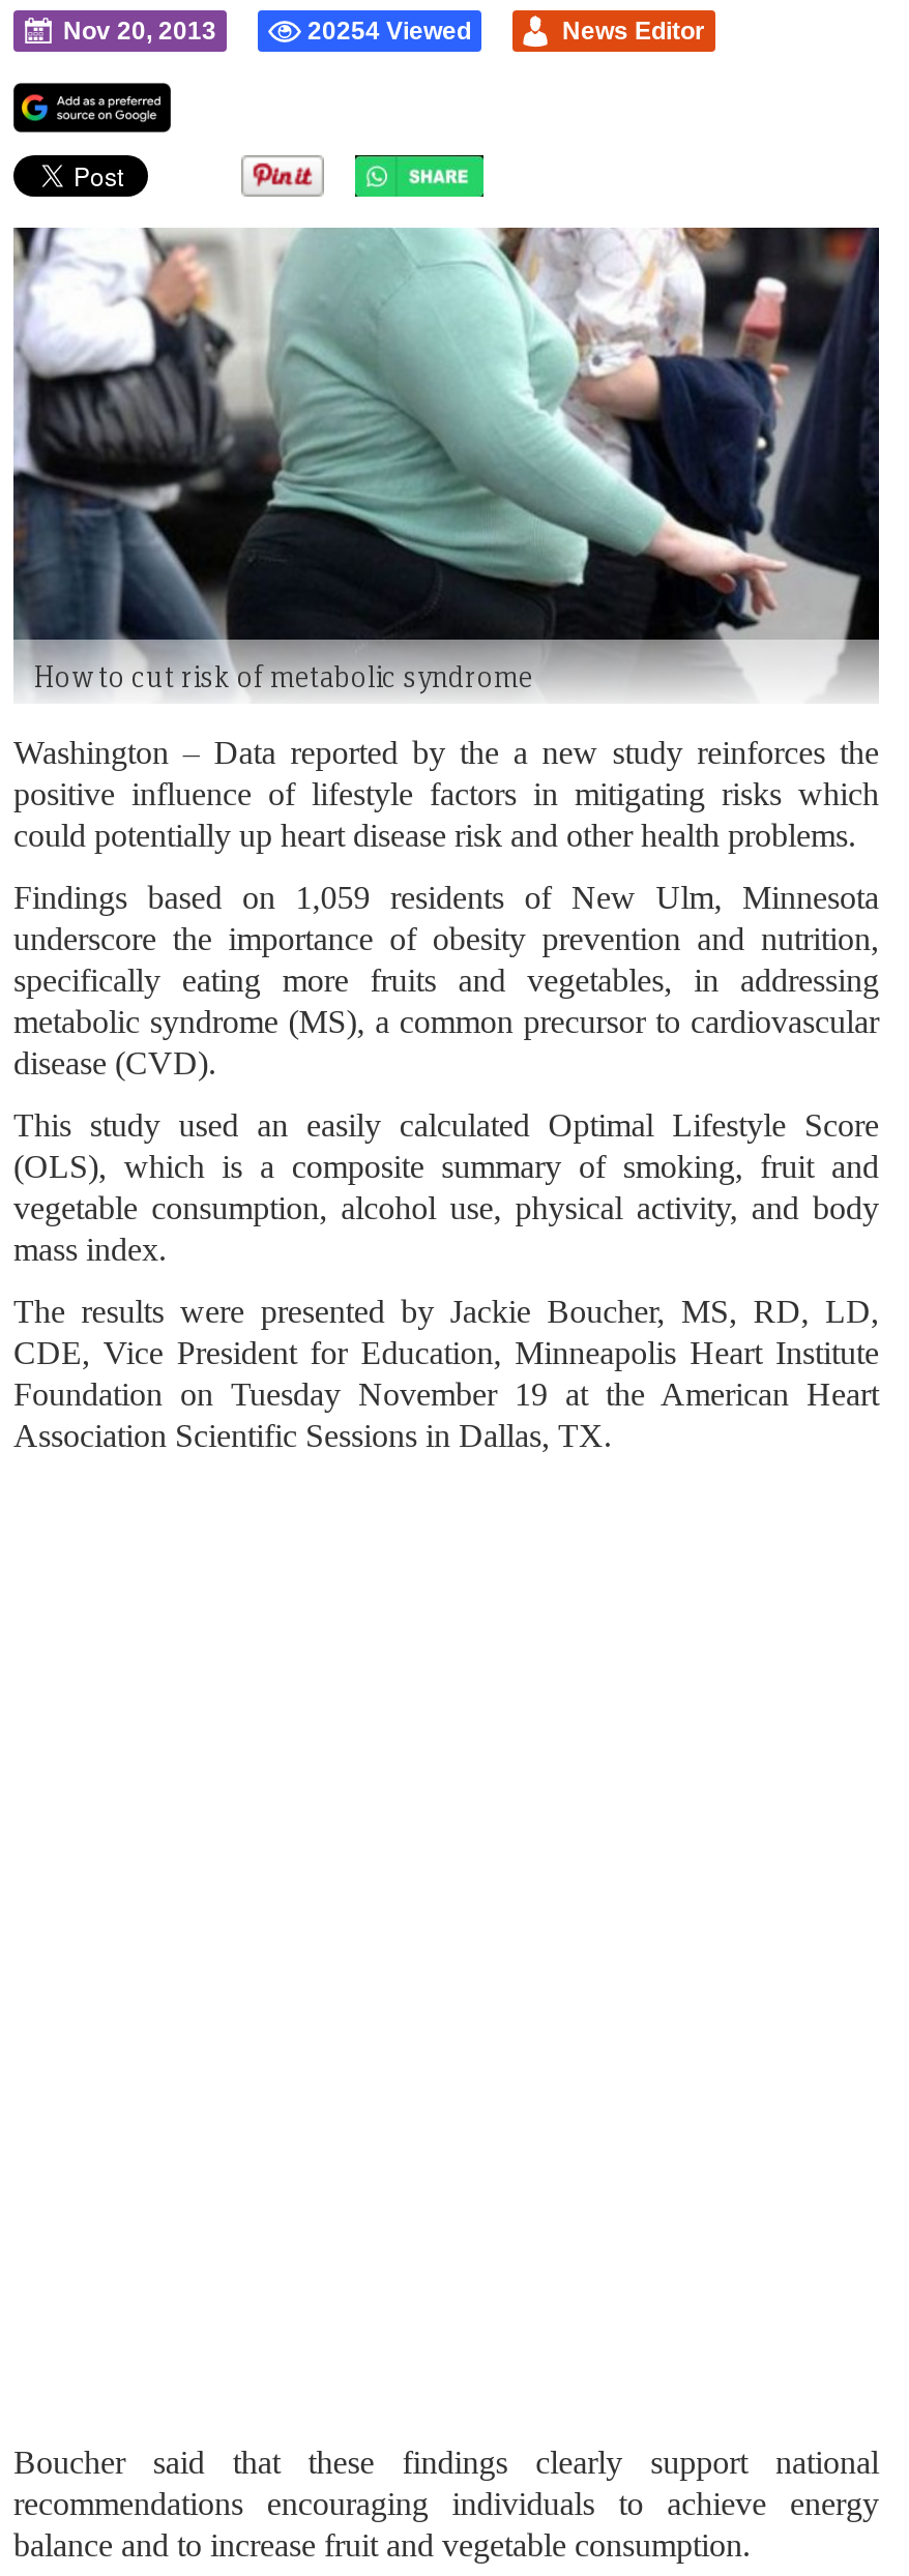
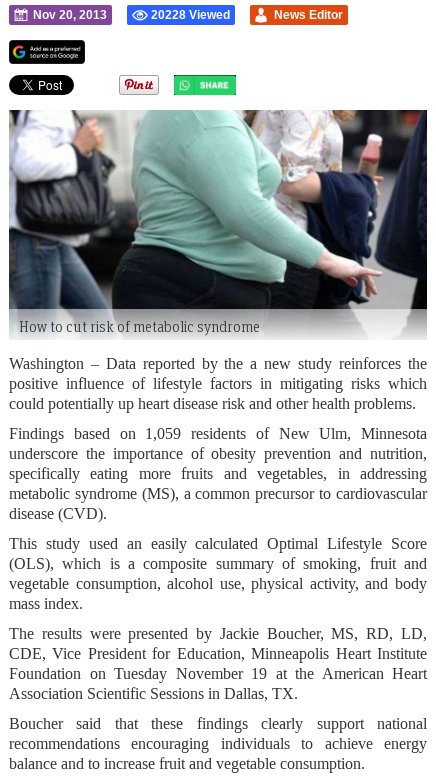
- 20254 Viewed
+ 20228 Viewed
